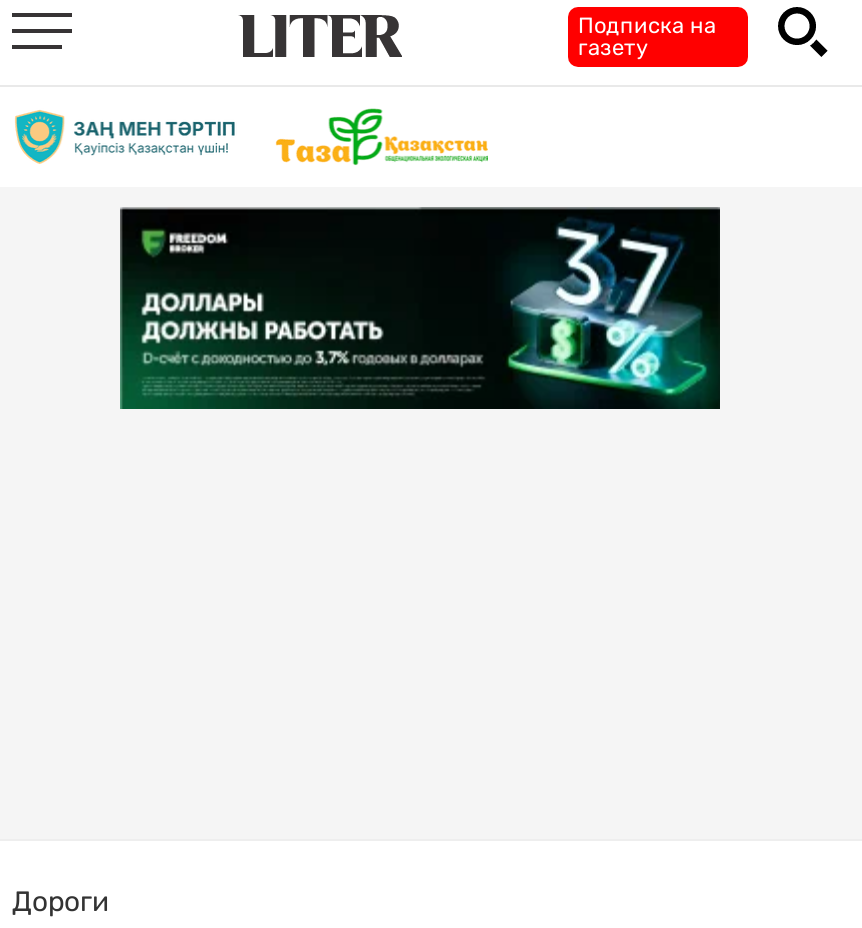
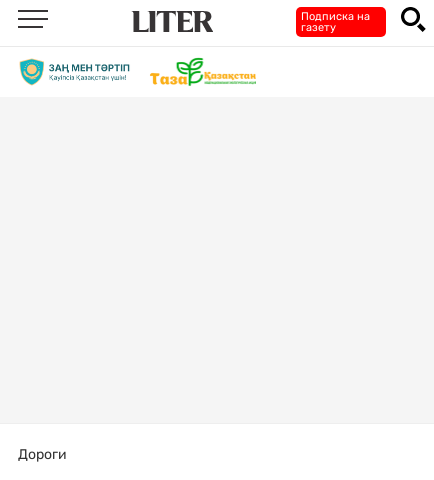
- [image]
